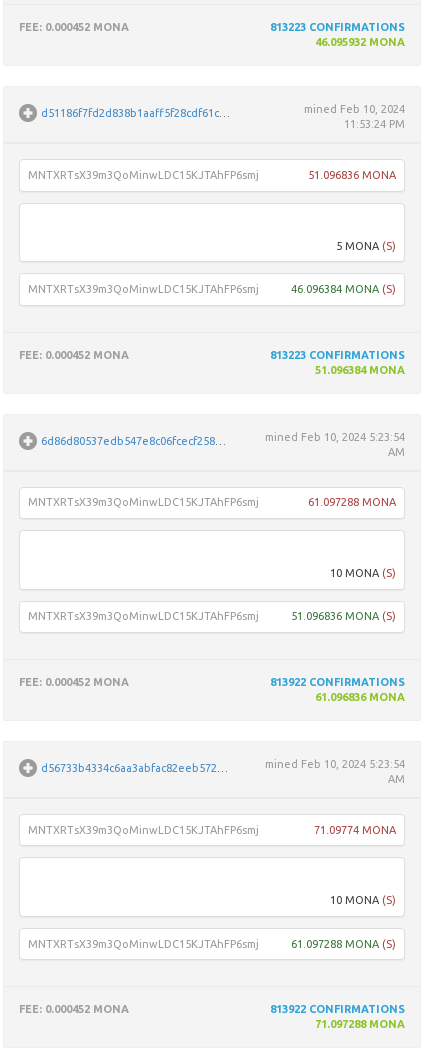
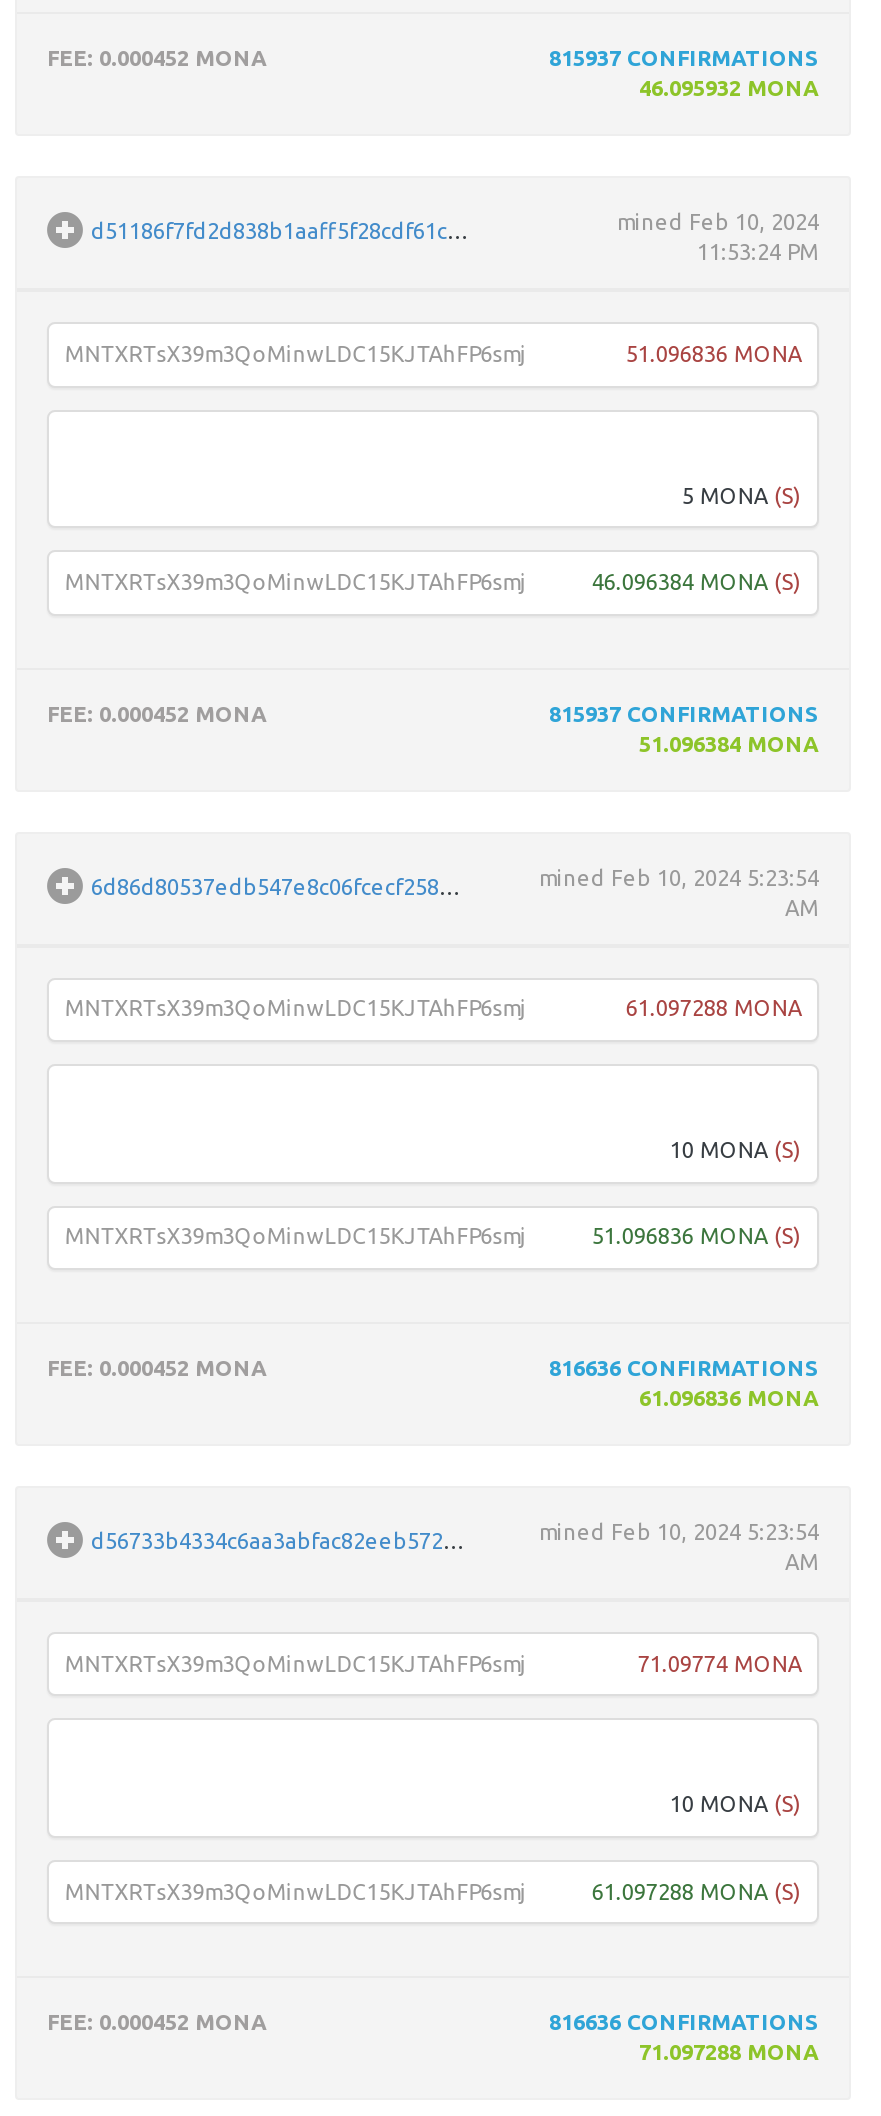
- 813223 CONFIRMATIONS
+ 815937 CONFIRMATIONS

- 813223 CONFIRMATIONS
+ 815937 CONFIRMATIONS

- 813922 CONFIRMATIONS
+ 816636 CONFIRMATIONS

- 813922 CONFIRMATIONS
+ 816636 CONFIRMATIONS
